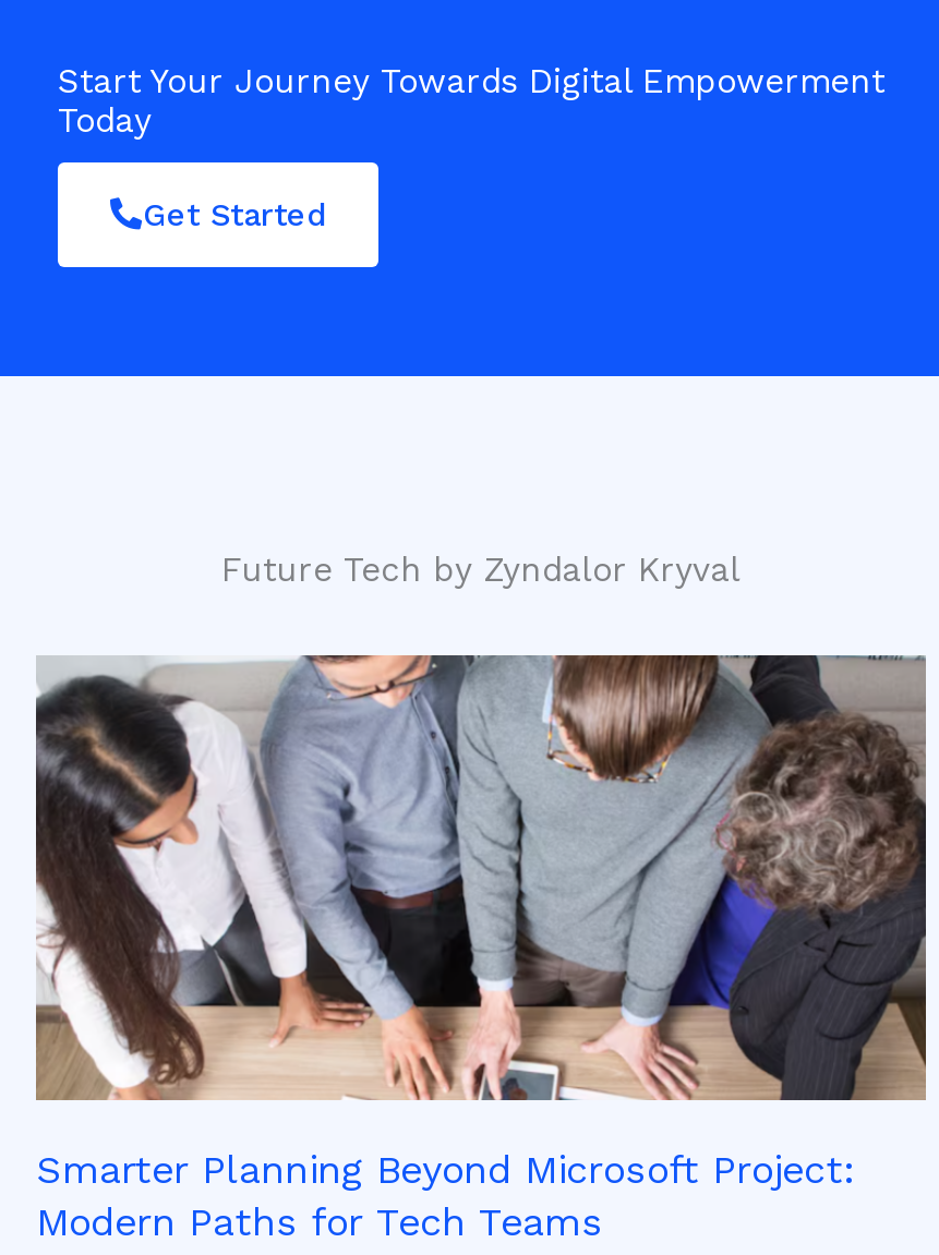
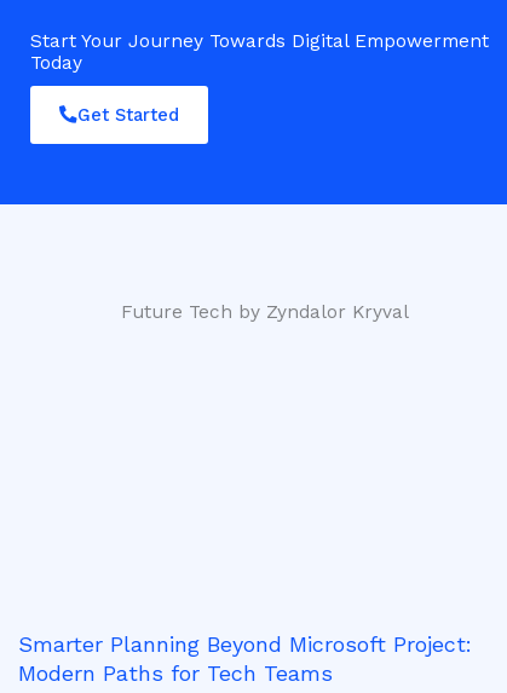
- [image]
